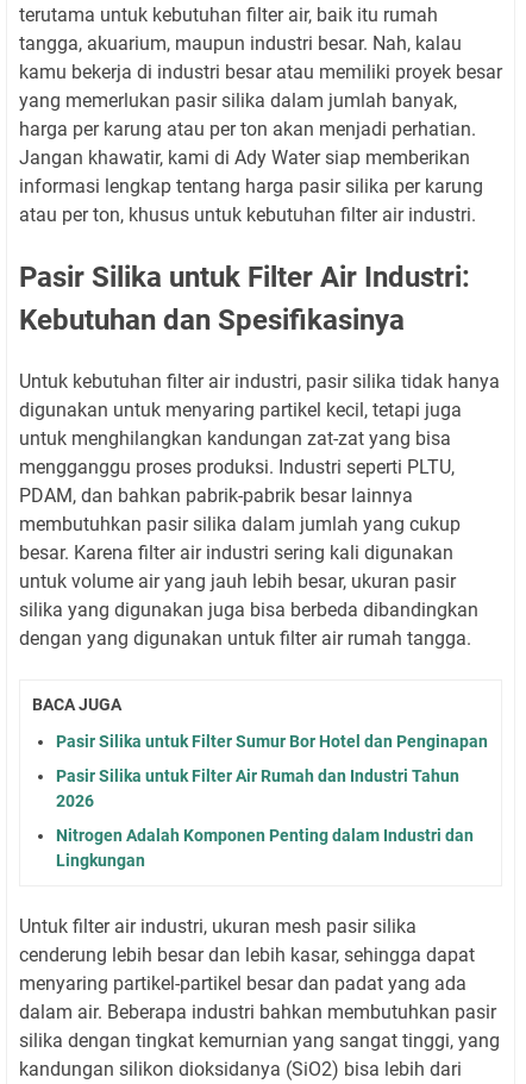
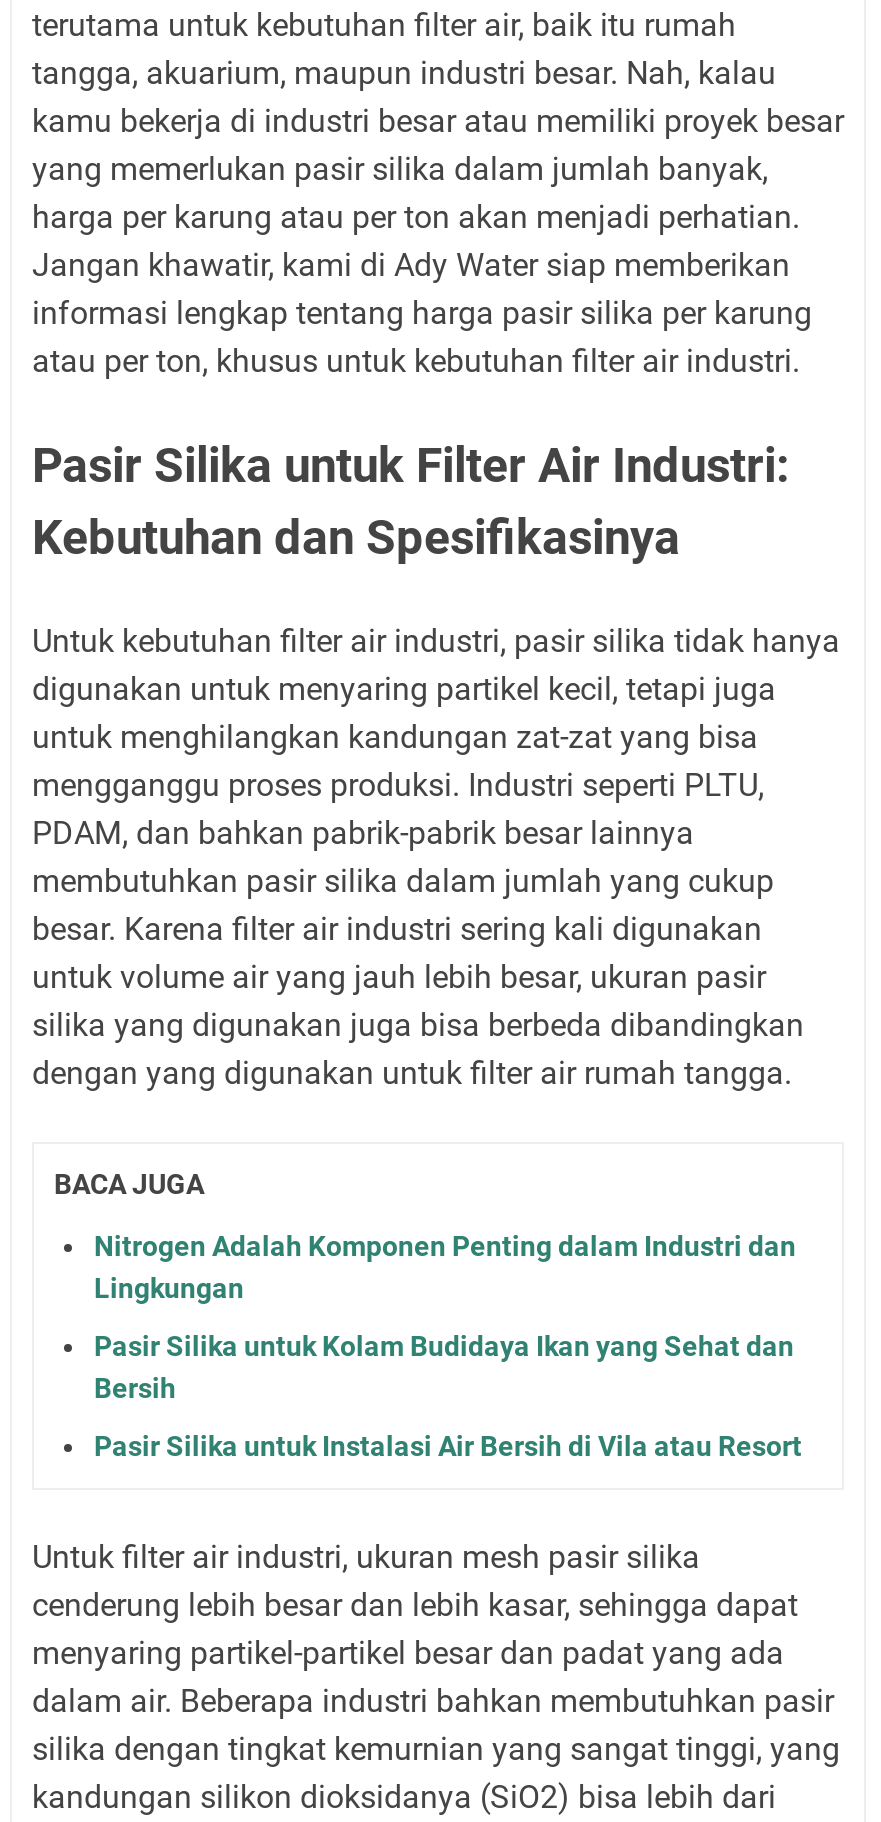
- Pasir Silika untuk Filter Sumur Bor Hotel dan Penginapan
- Pasir Silika untuk Filter Air Rumah dan Industri Tahun
- 2026

moved up: Nitrogen Adalah Komponen Penting dalam Industri dan | Lingkungan

+ Pasir Silika untuk Kolam Budidaya Ikan yang Sehat dan
+ Bersih
+ Pasir Silika untuk Instalasi Air Bersih di Vila atau Resort
